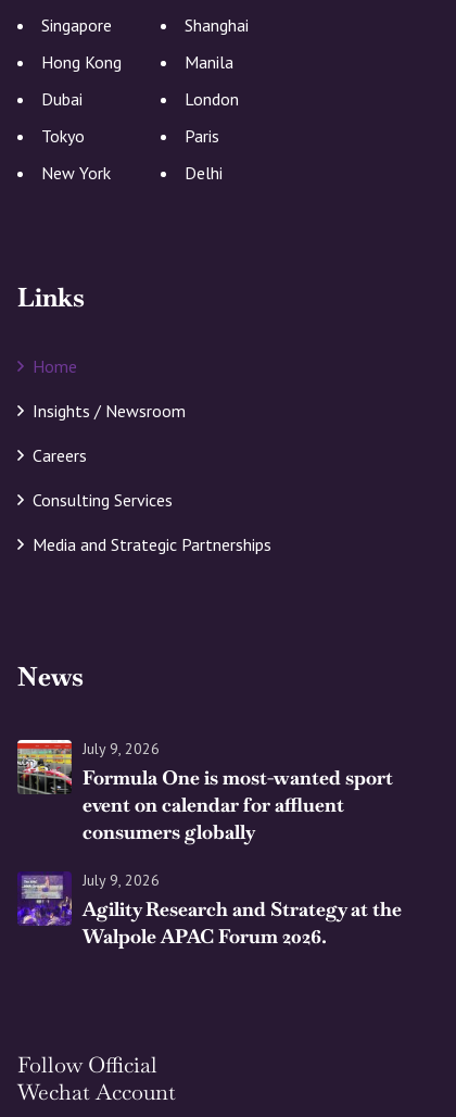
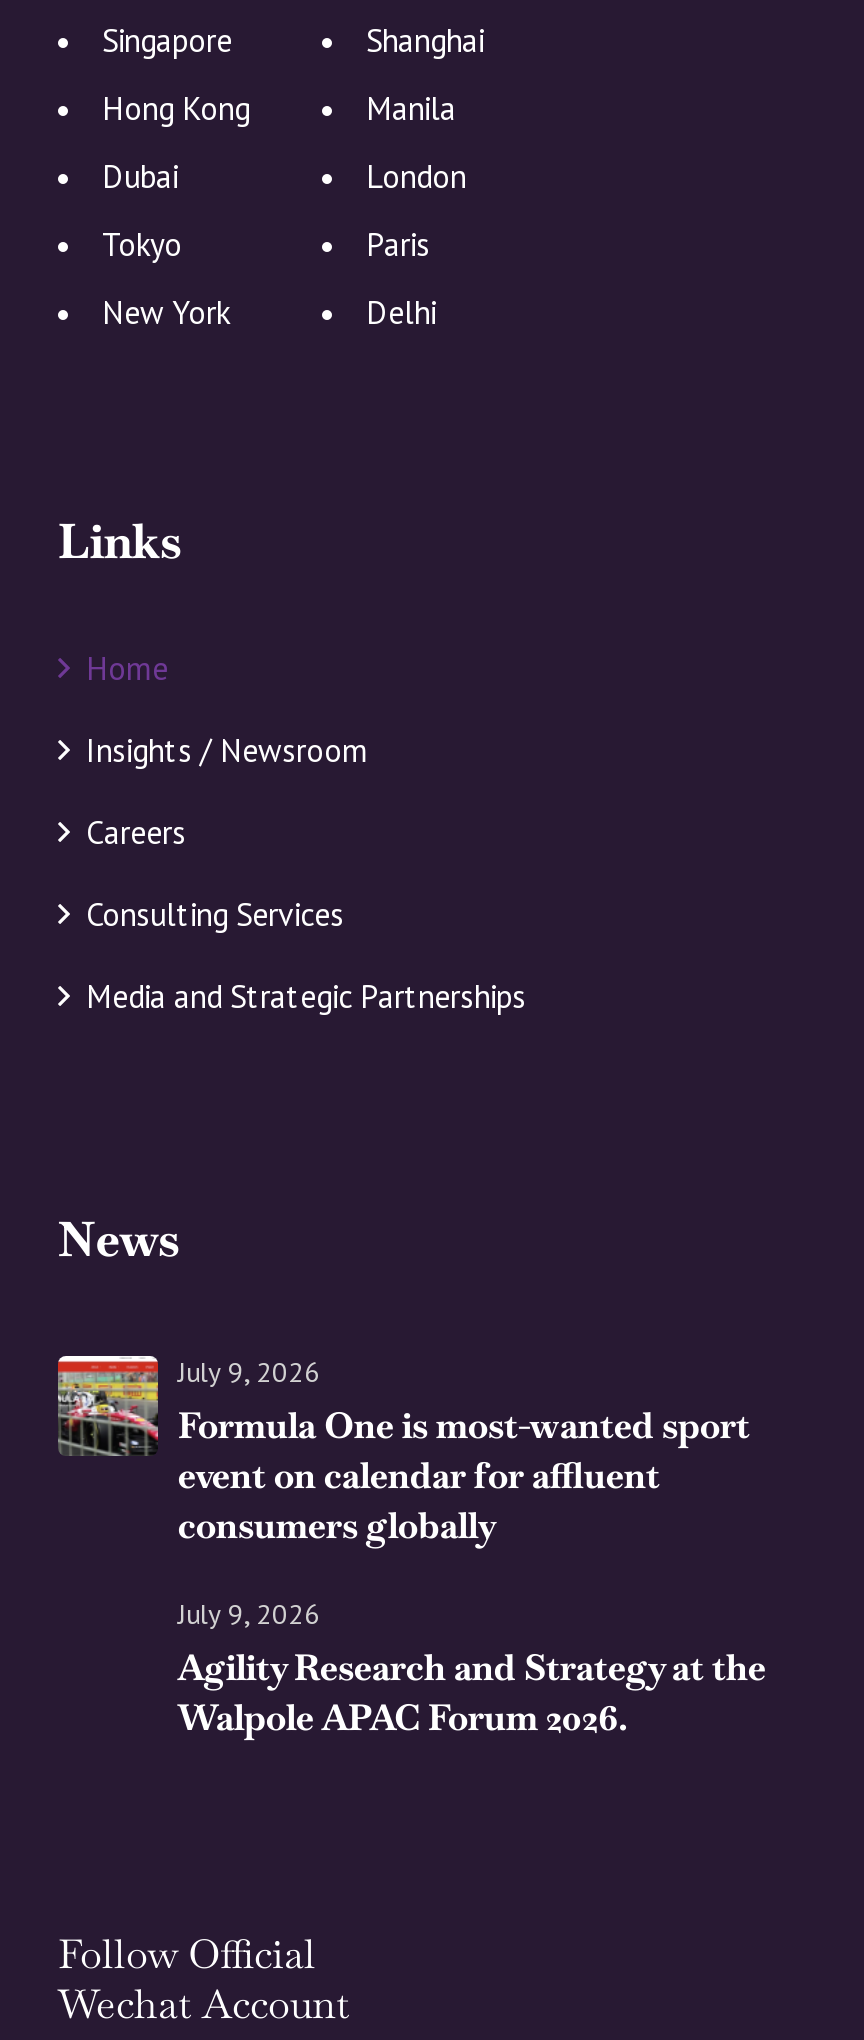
- [image]
